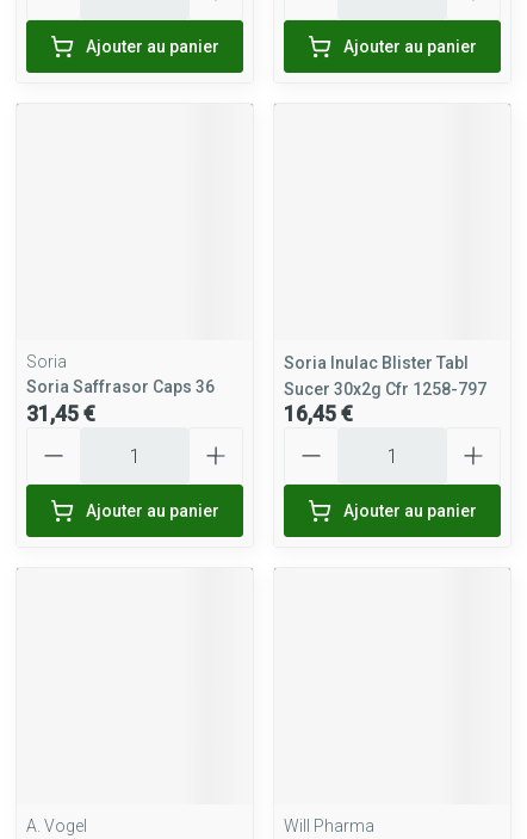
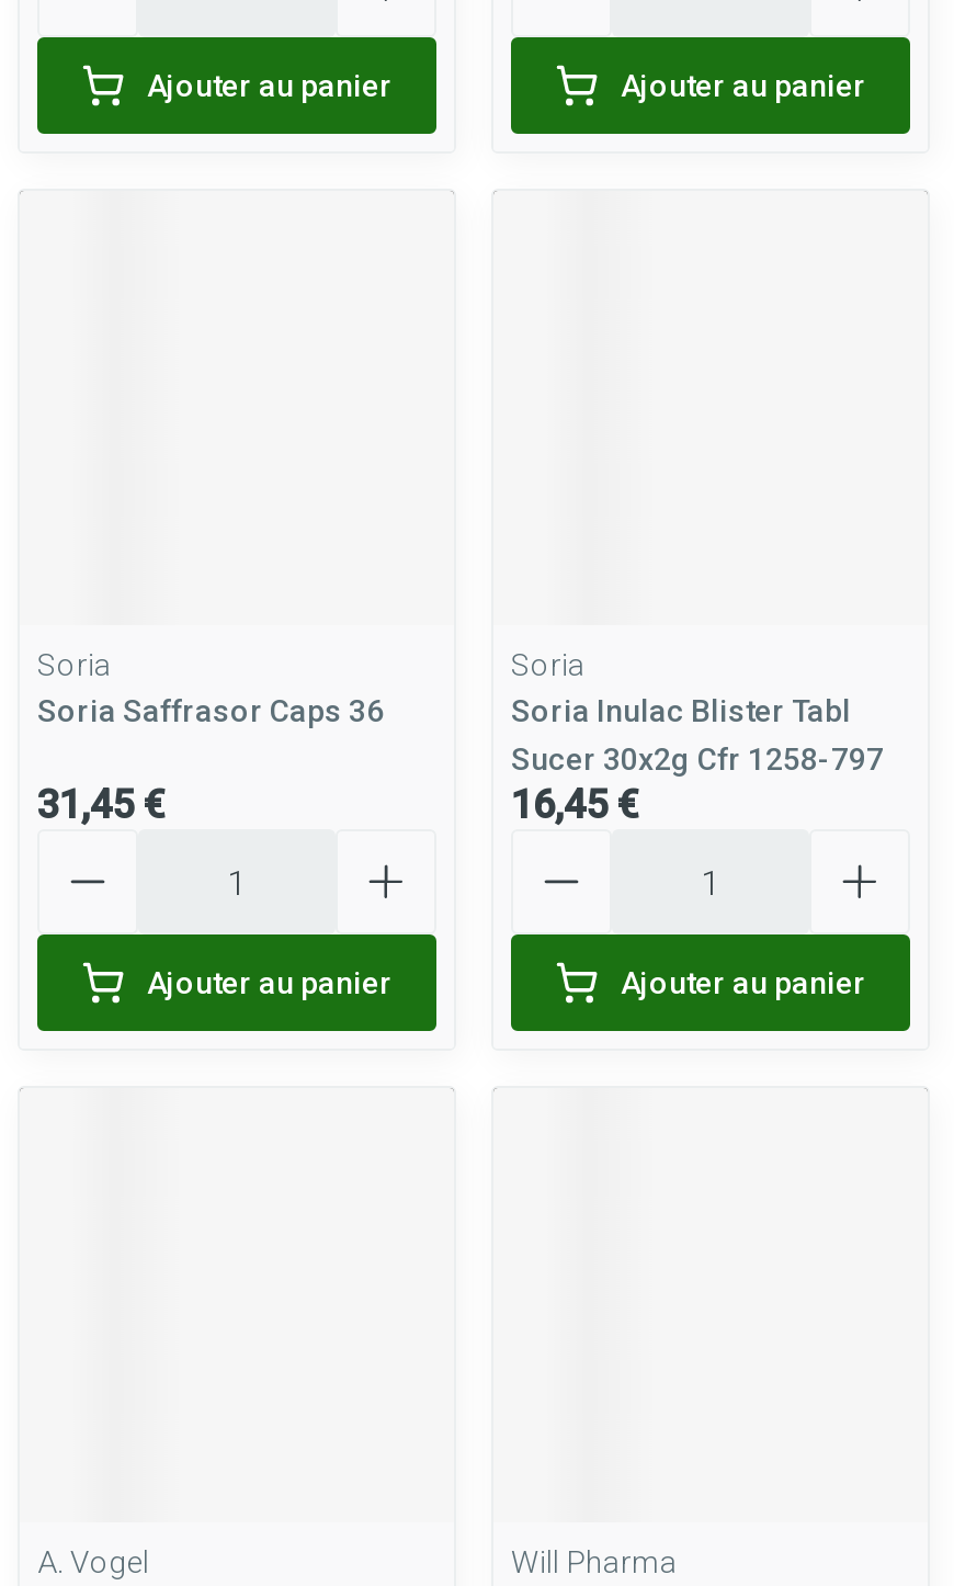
+ Soria
